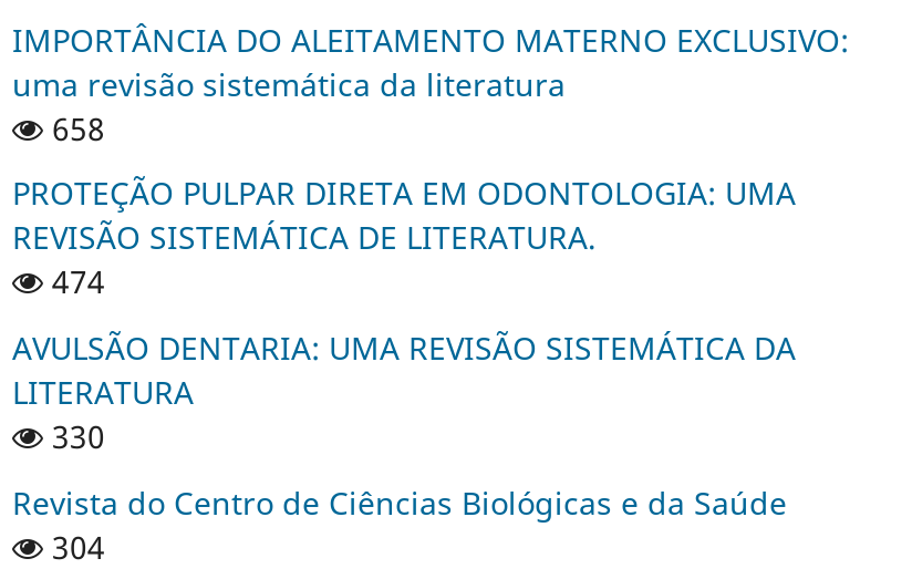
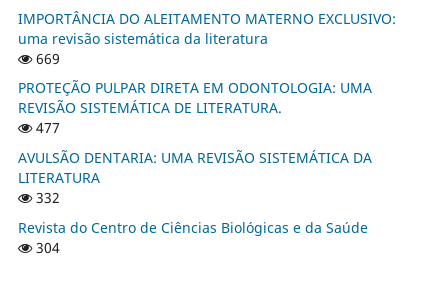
- 658
+ 669

- 474
+ 477

- 330
+ 332
